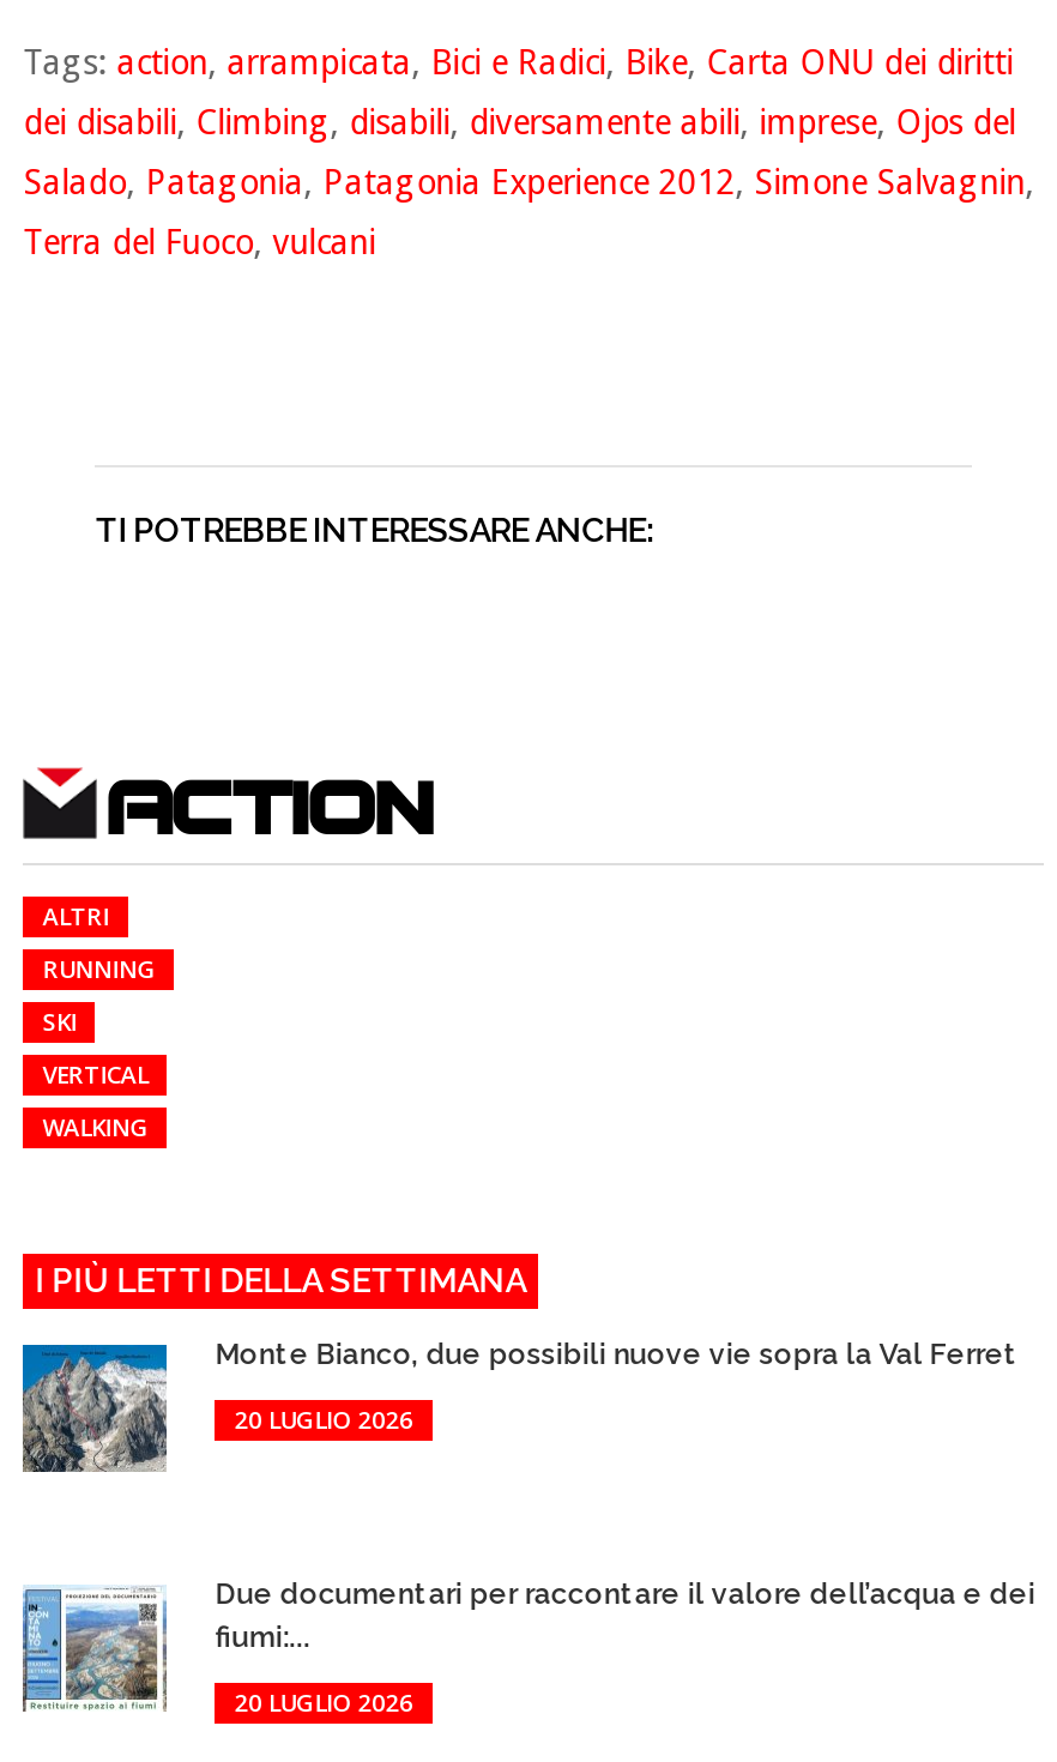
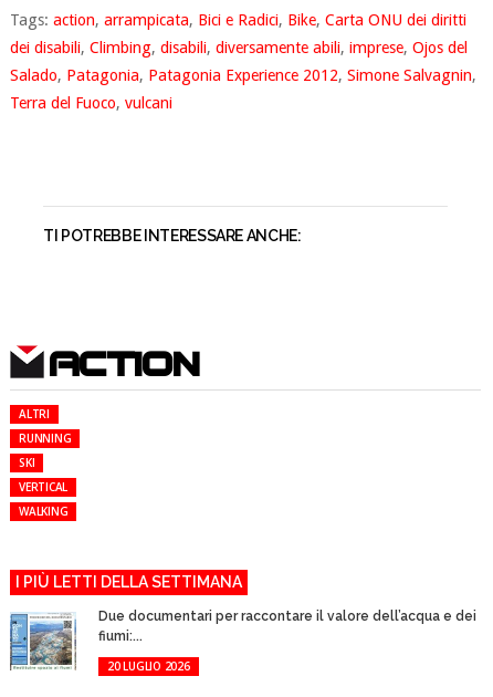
- [image]
- Monte Bianco, due possibili nuove vie sopra la Val Ferret
- 20 LUGLIO 2026
